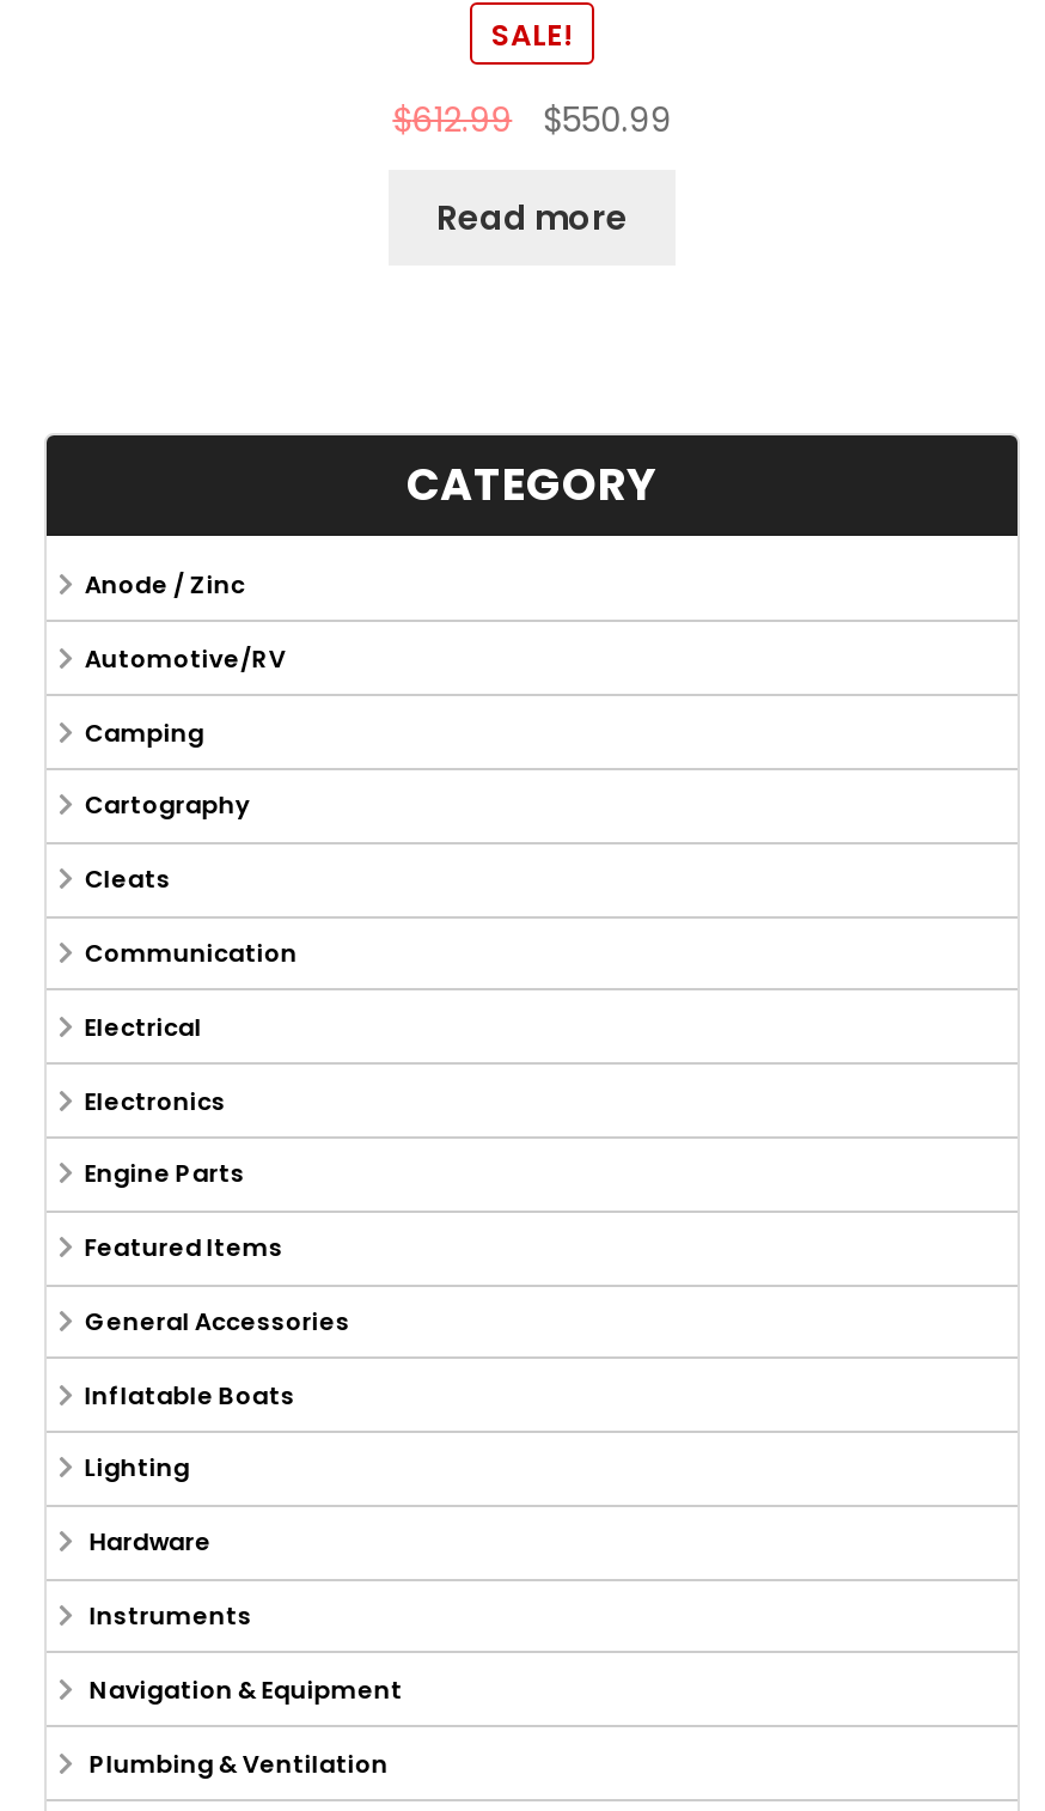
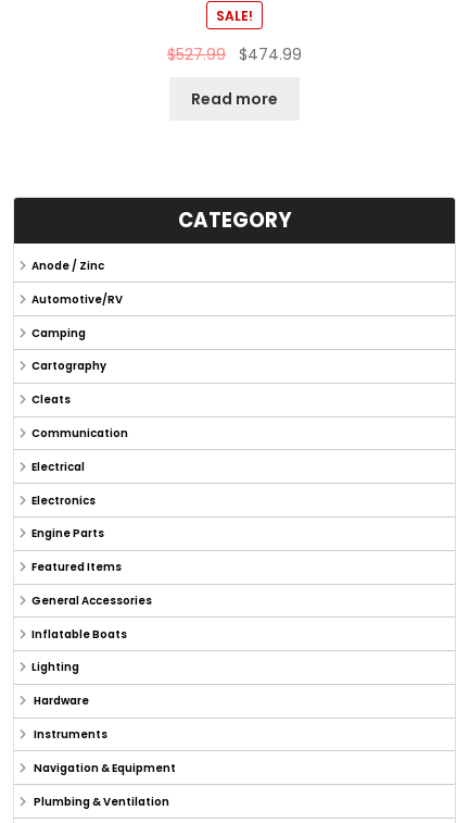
- $612.99
+ $527.99

- $550.99
+ $474.99
